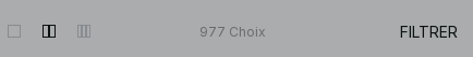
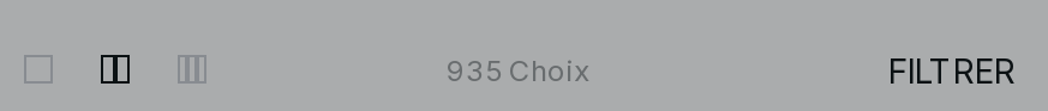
- 977 Choix
+ 935 Choix
